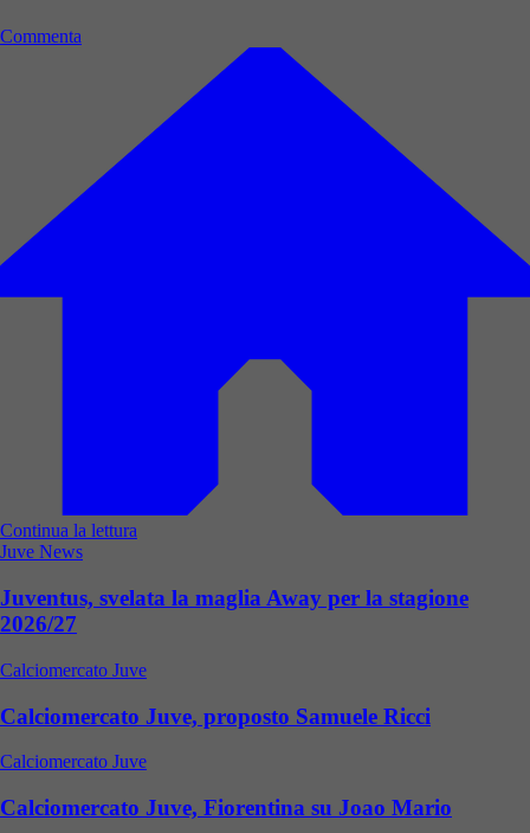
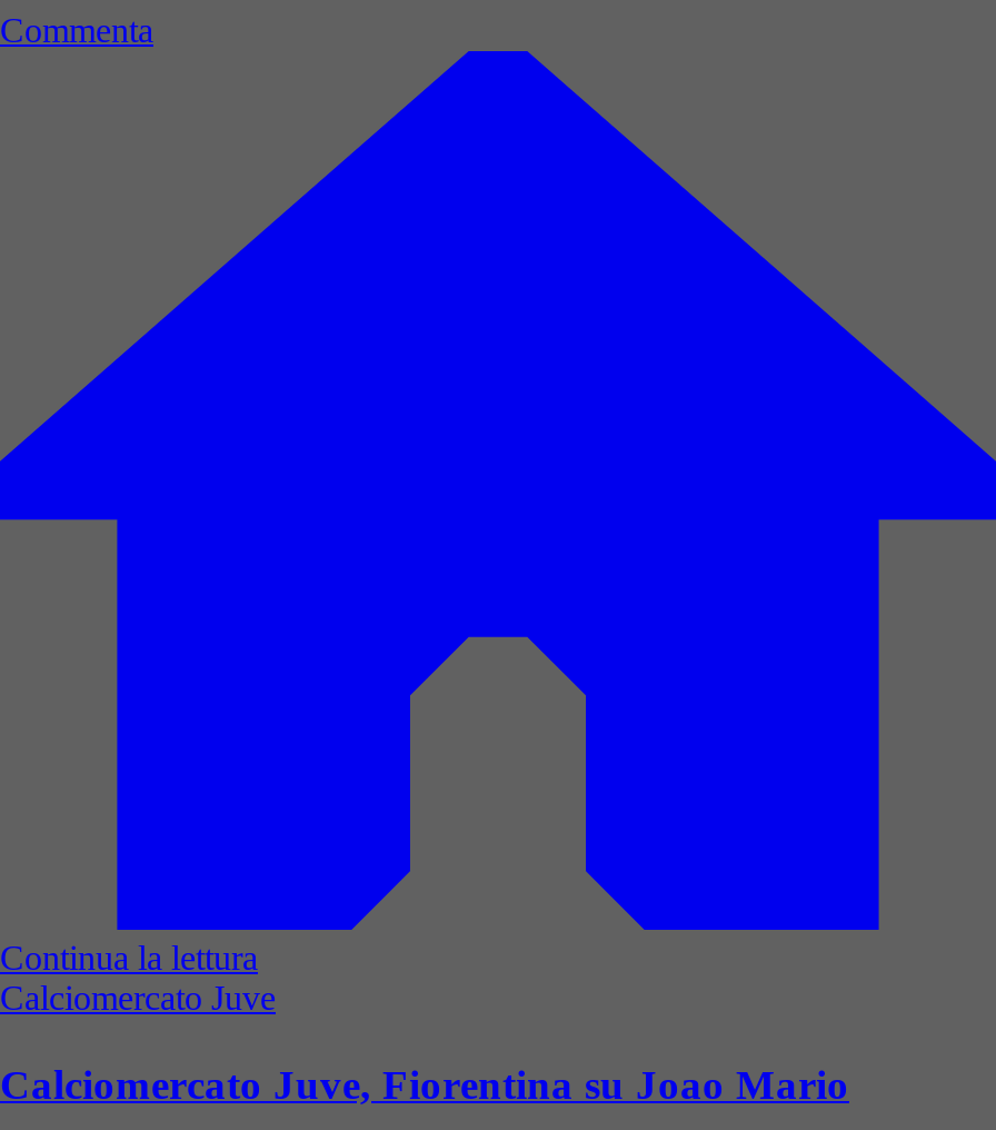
- Juve News
- Juventus, svelata la maglia Away per la stagione
- 2026/27
- Calciomercato Juve
- Calciomercato Juve, proposto Samuele Ricci
